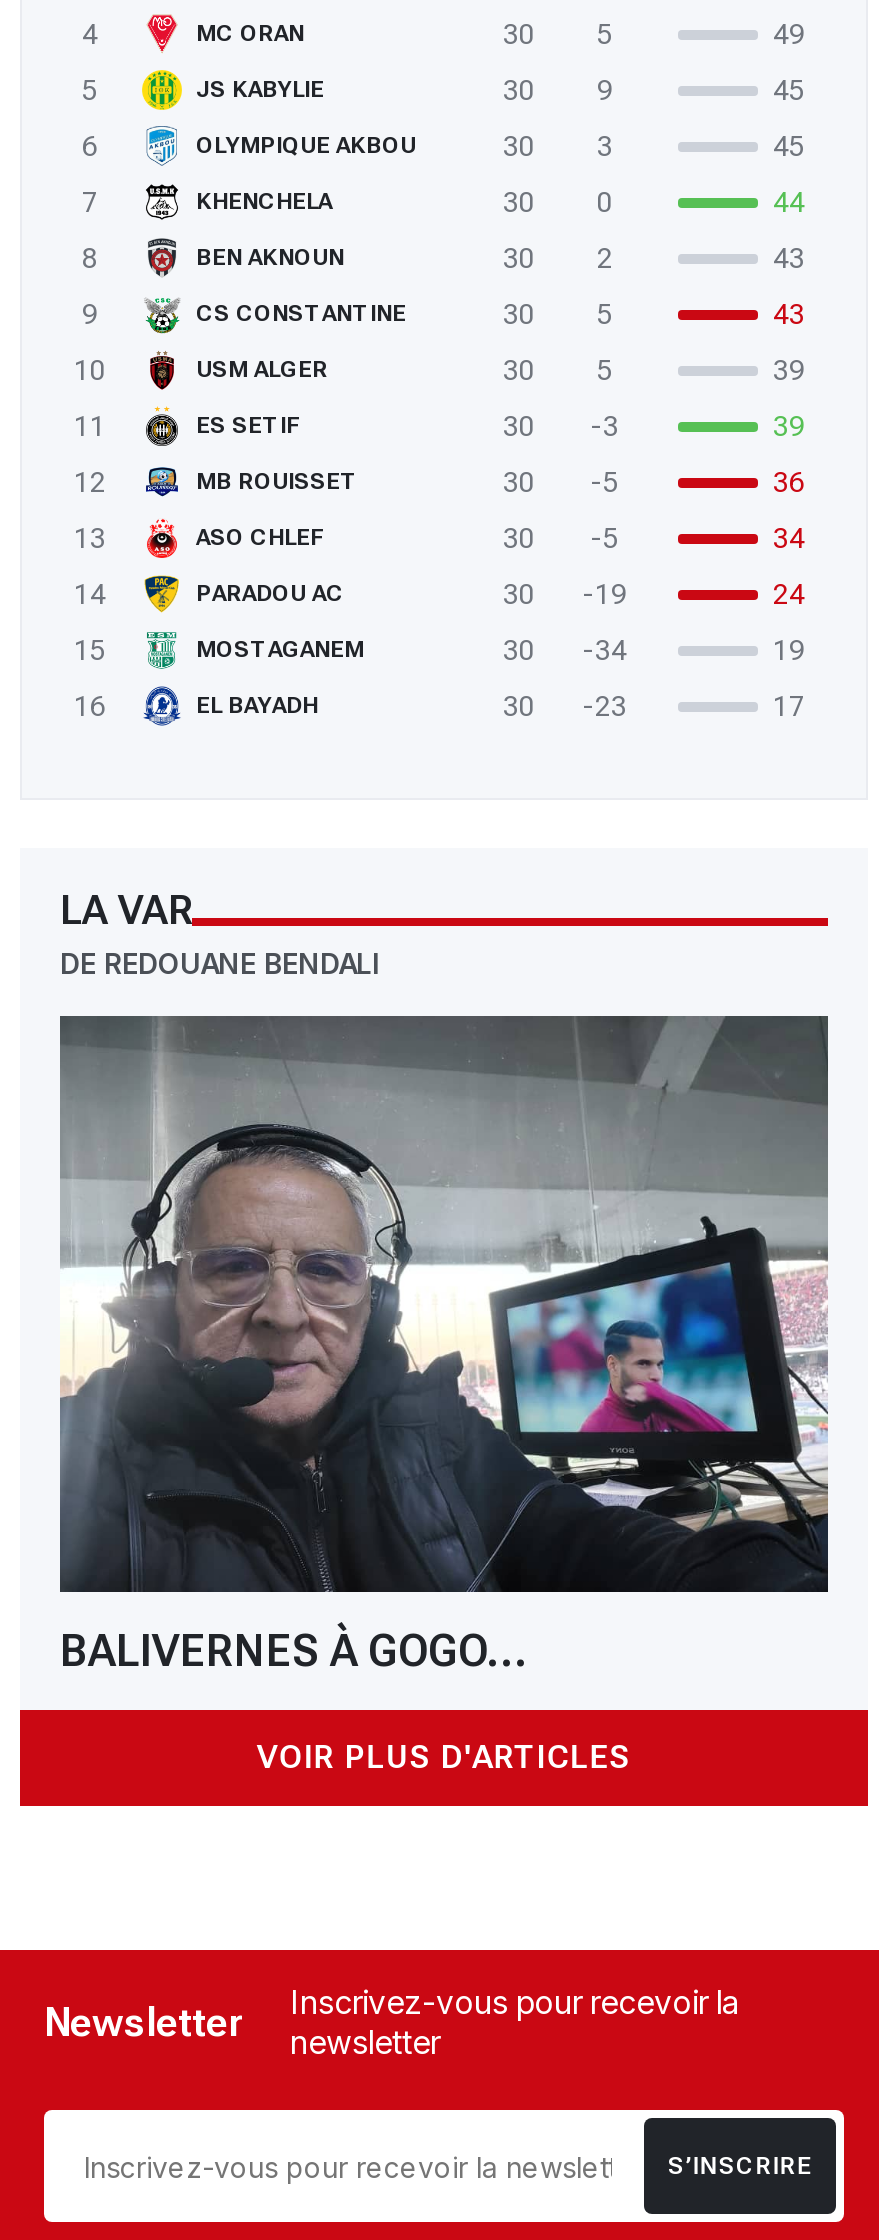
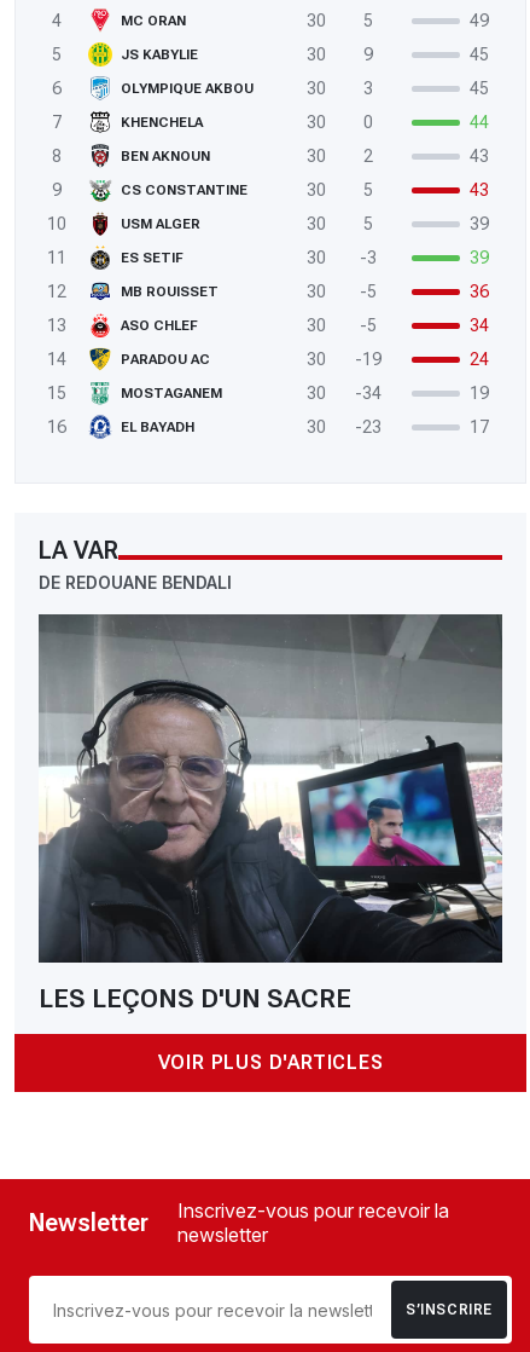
- BALIVERNES À GOGO...
+ LES LEÇONS D'UN SACRE
